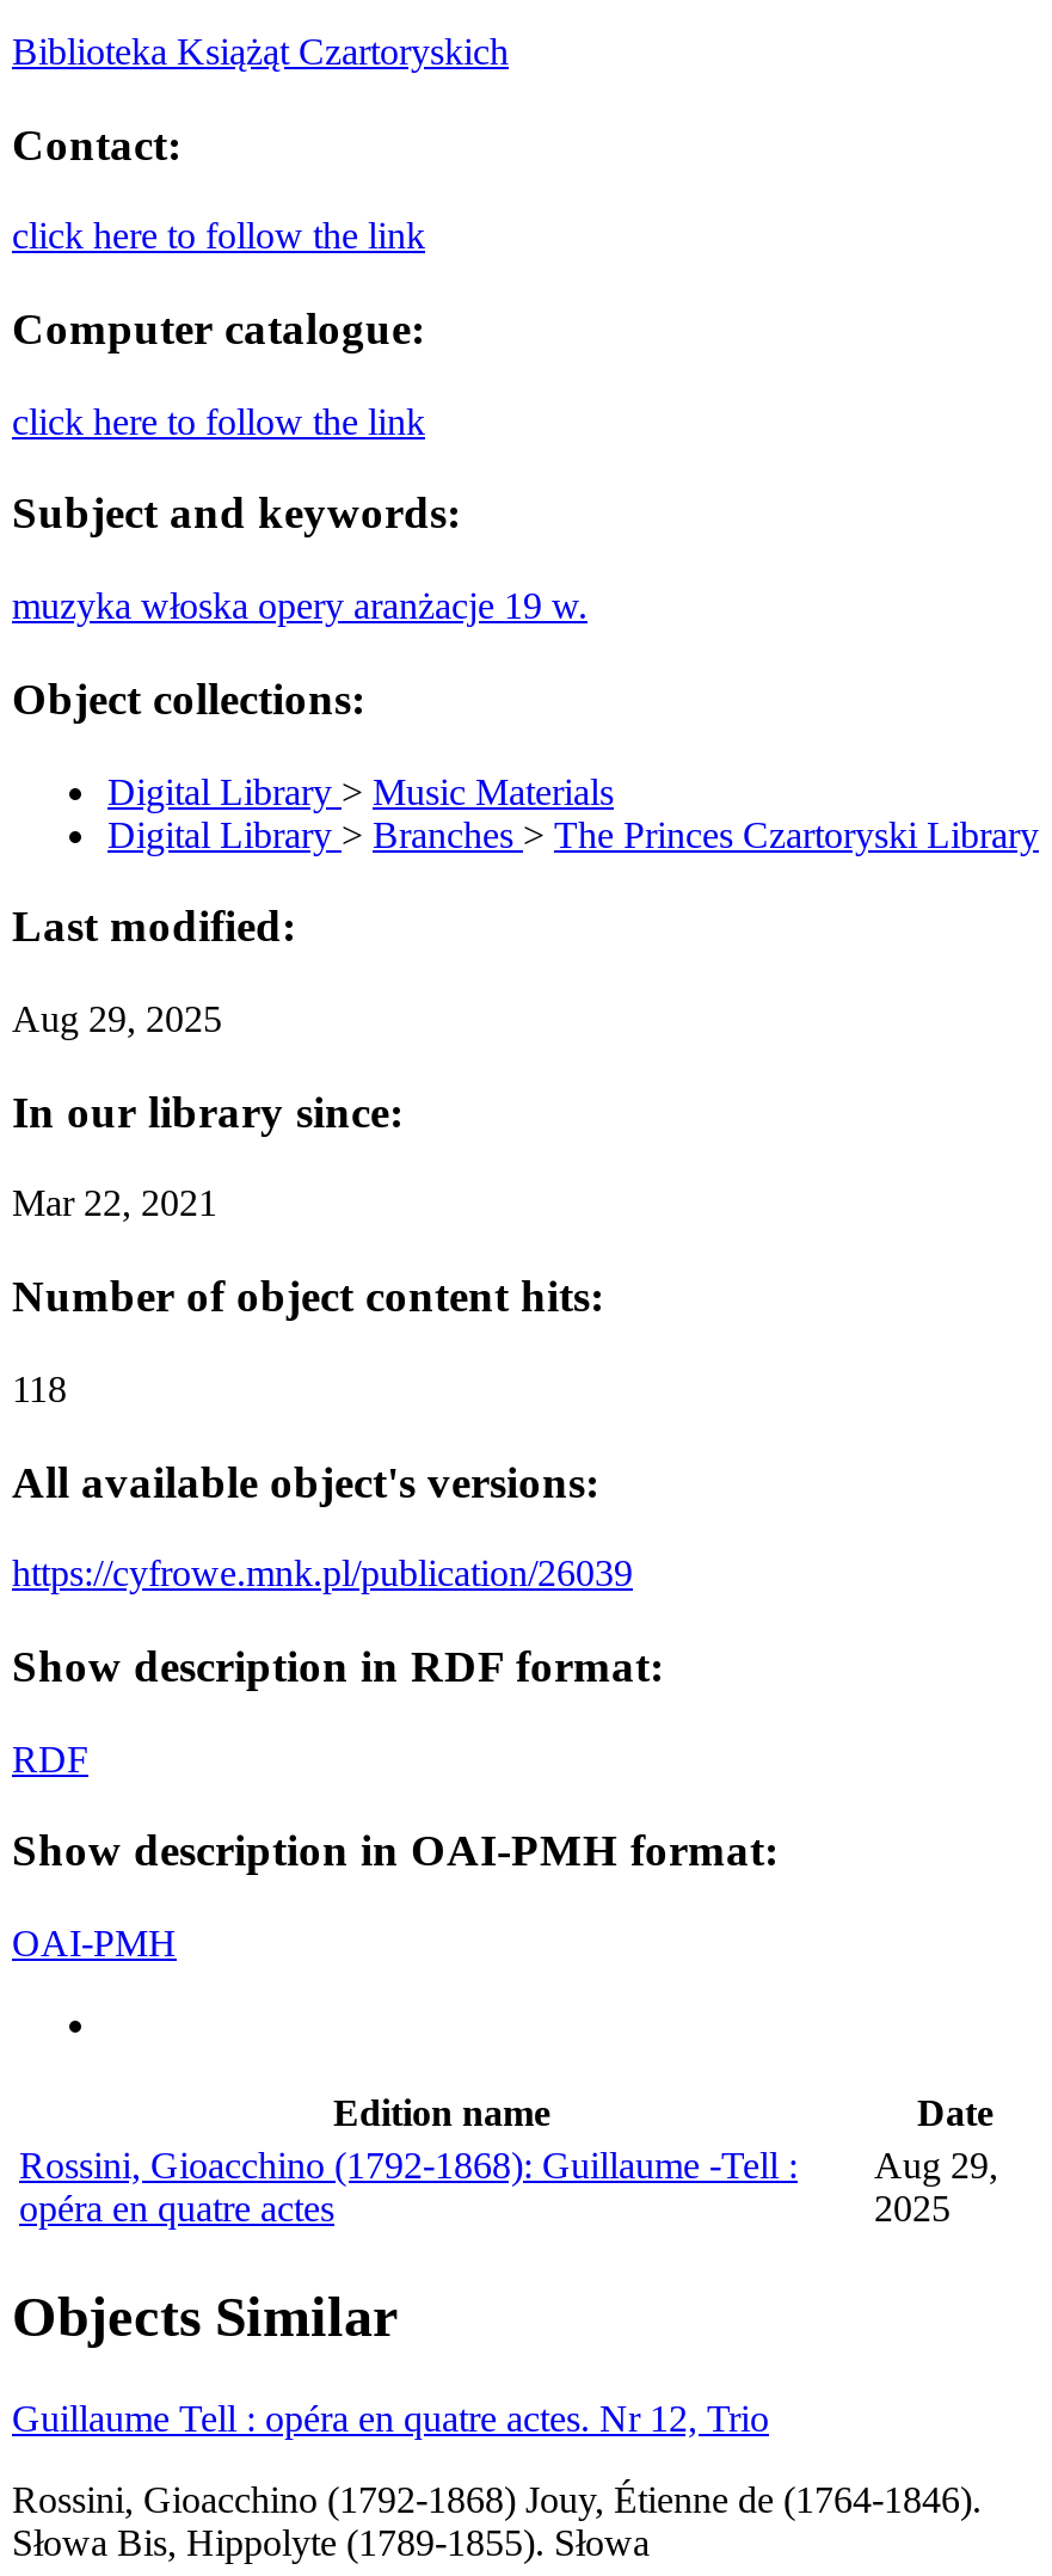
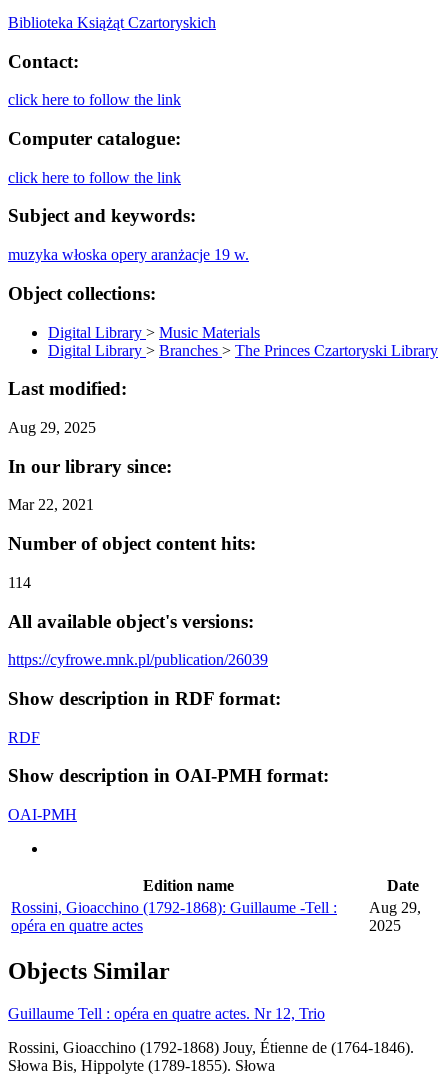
- 118
+ 114
